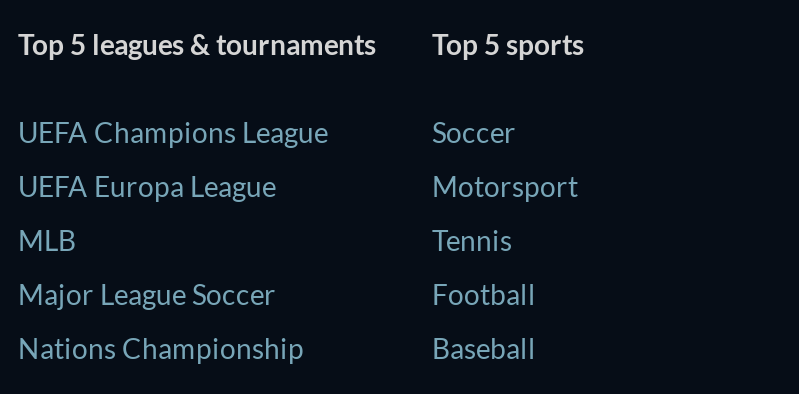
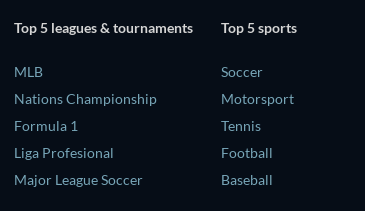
- UEFA Champions League
- UEFA Europa League

moved up: MLB

+ Formula 1
+ Liga Profesional

moved down: Major League Soccer

moved up: Nations Championship
